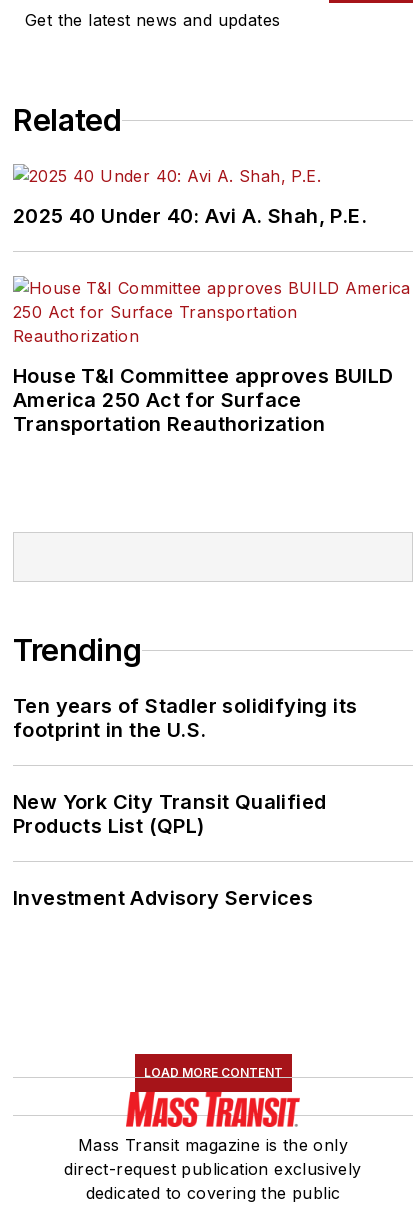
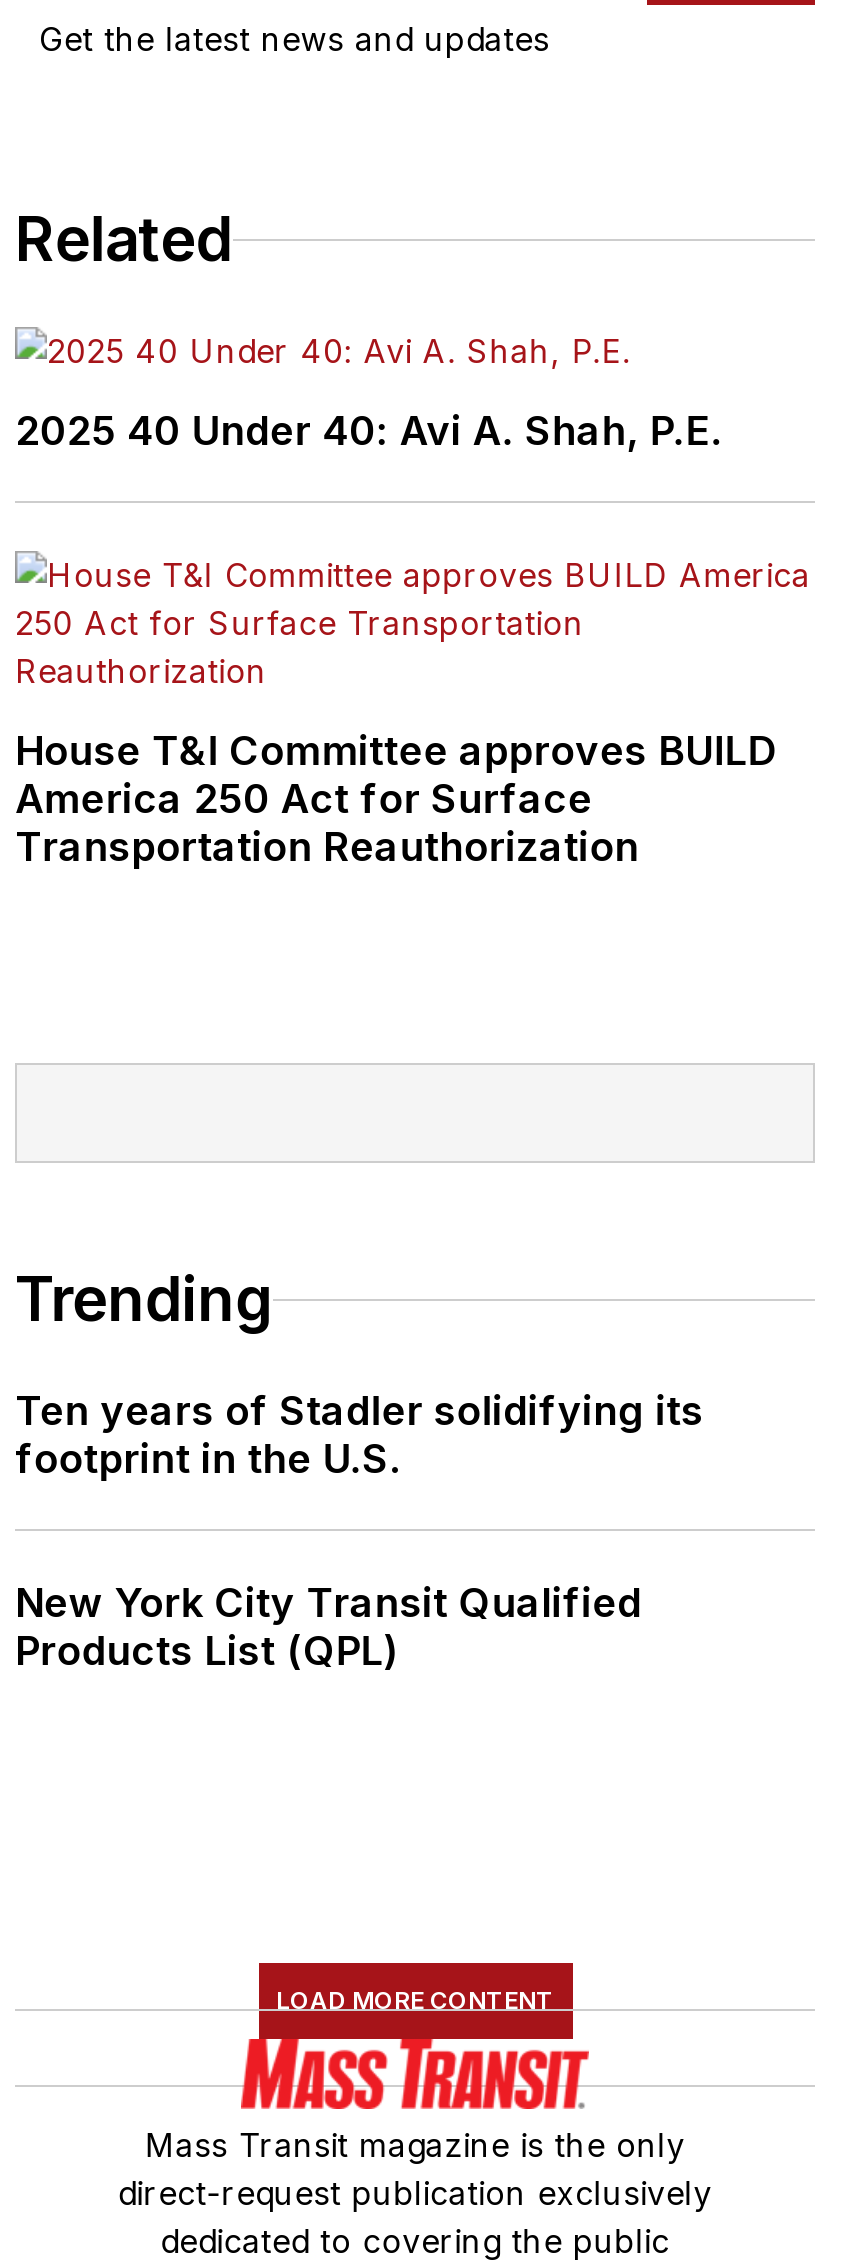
- Investment Advisory Services
